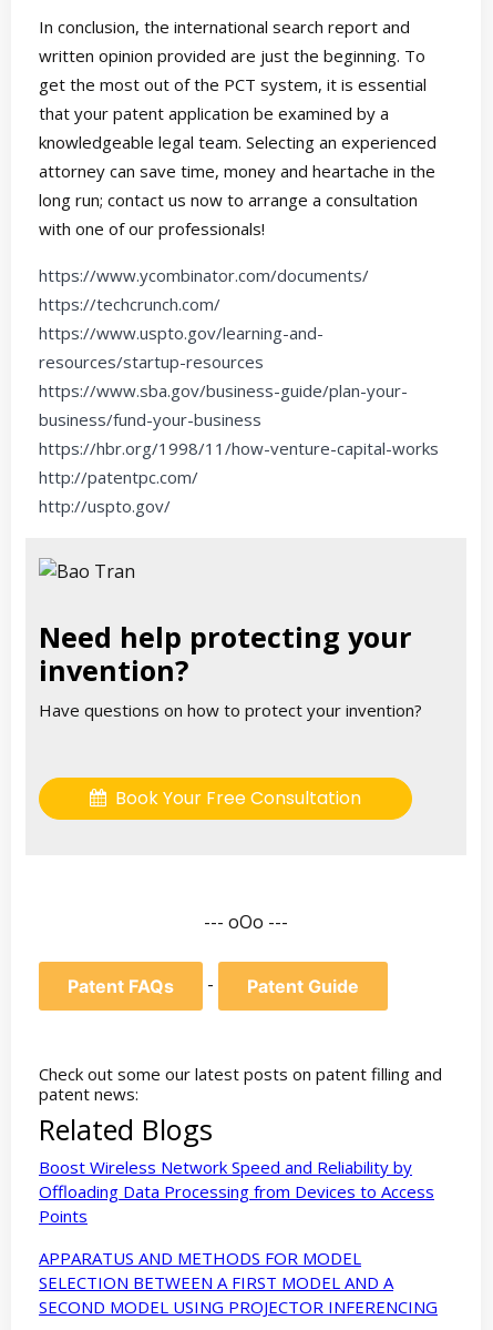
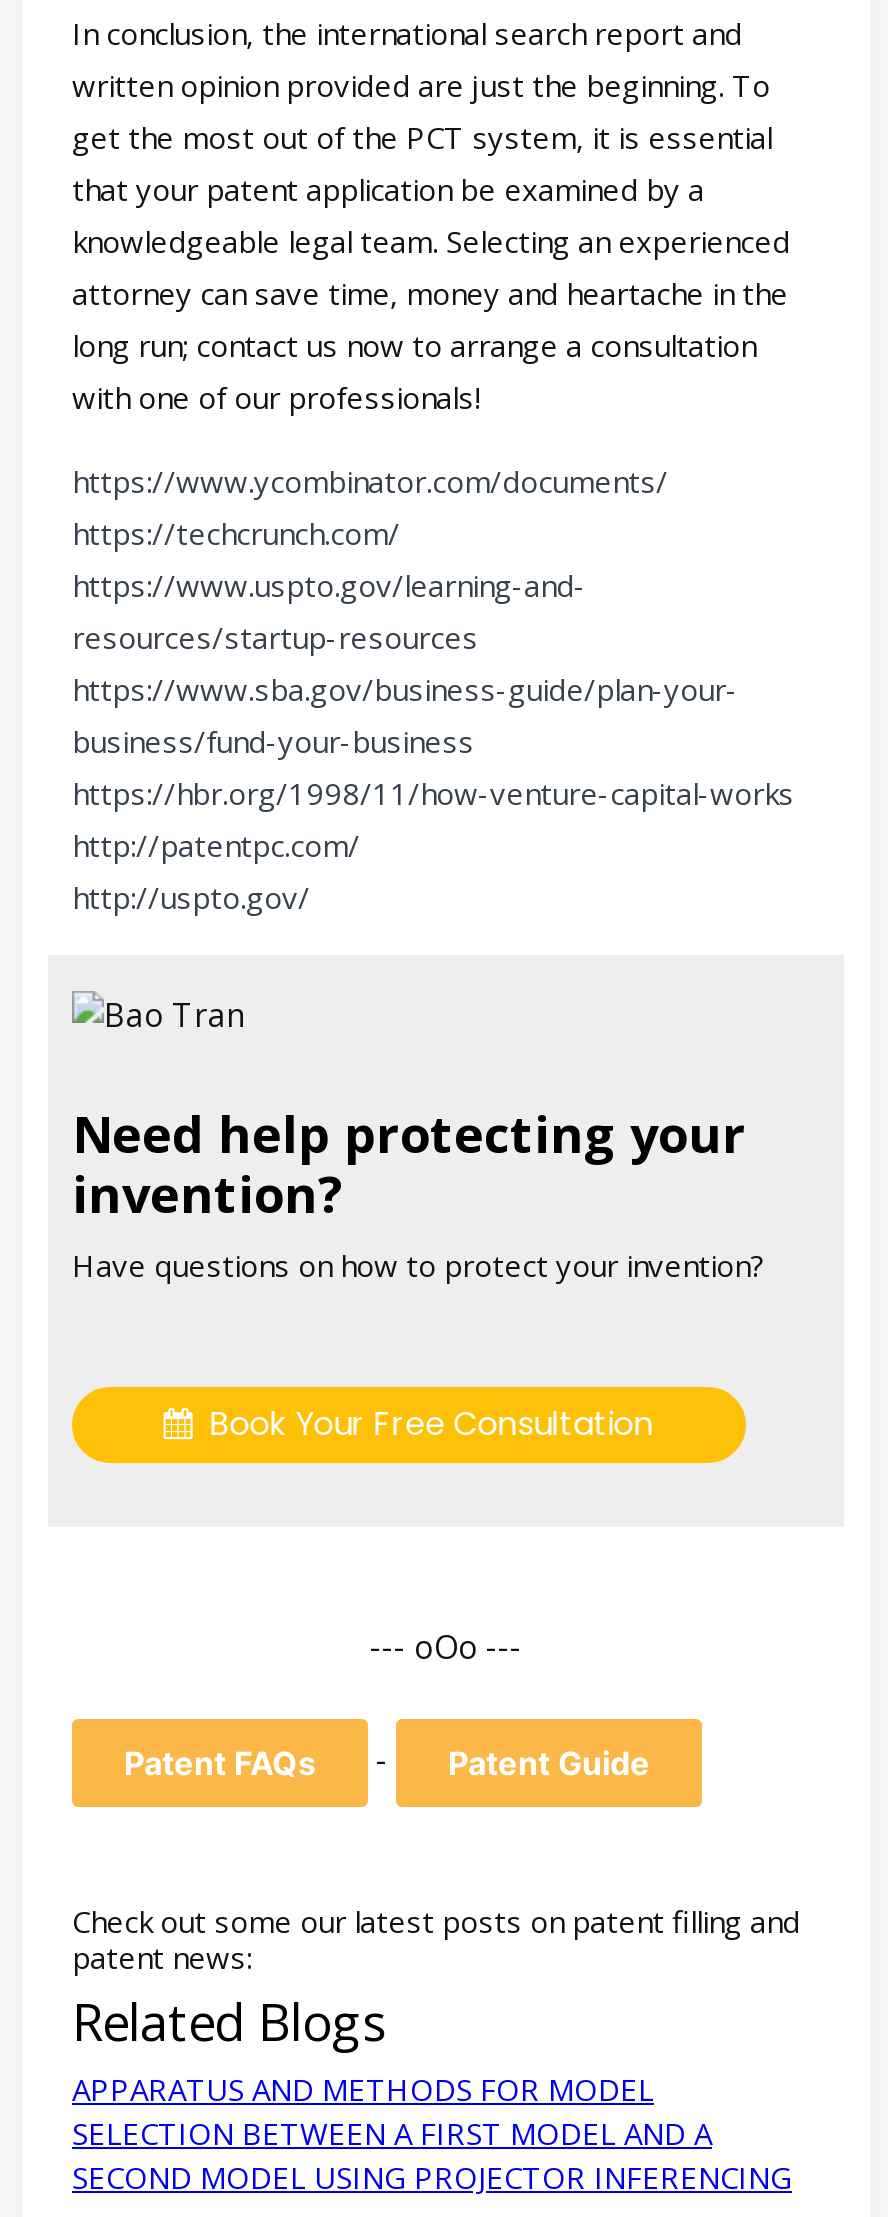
- Boost Wireless Network Speed and Reliability by
- Offloading Data Processing from Devices to Access
- Points
